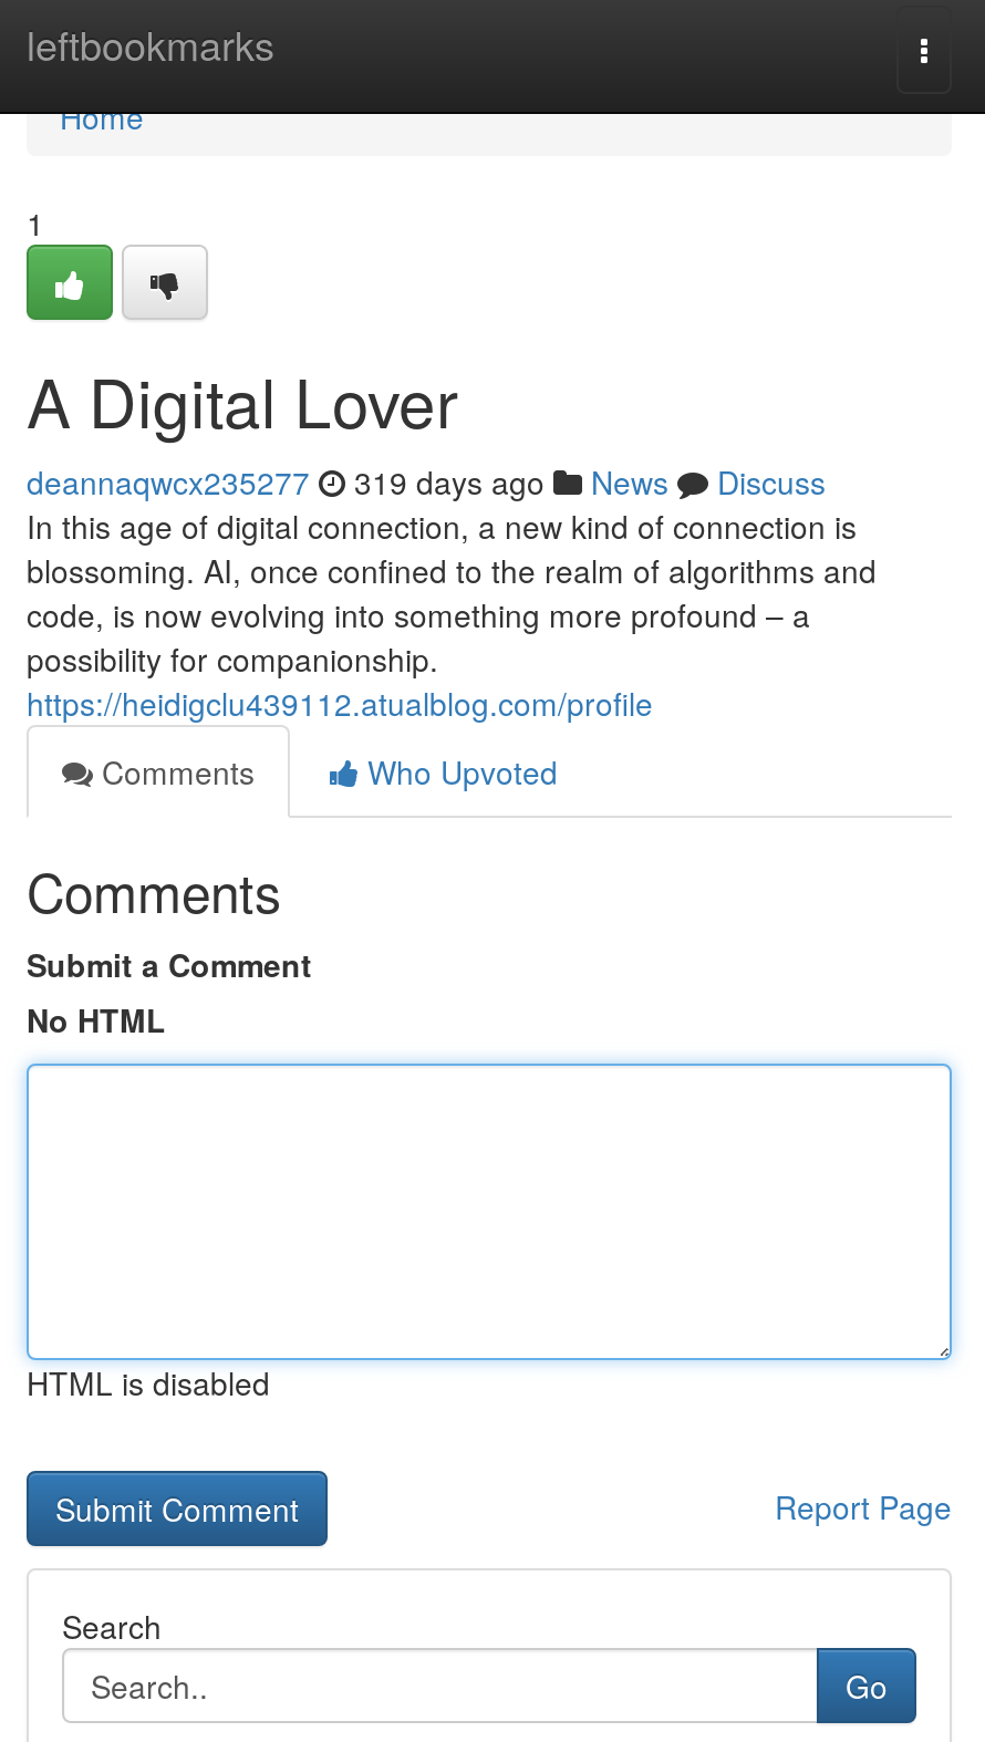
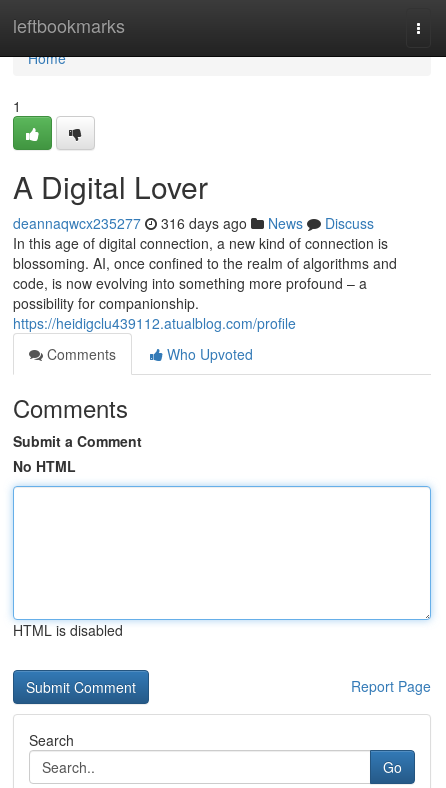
- deannaqwcx235277 319 days ago News Discuss
+ deannaqwcx235277 316 days ago News Discuss
